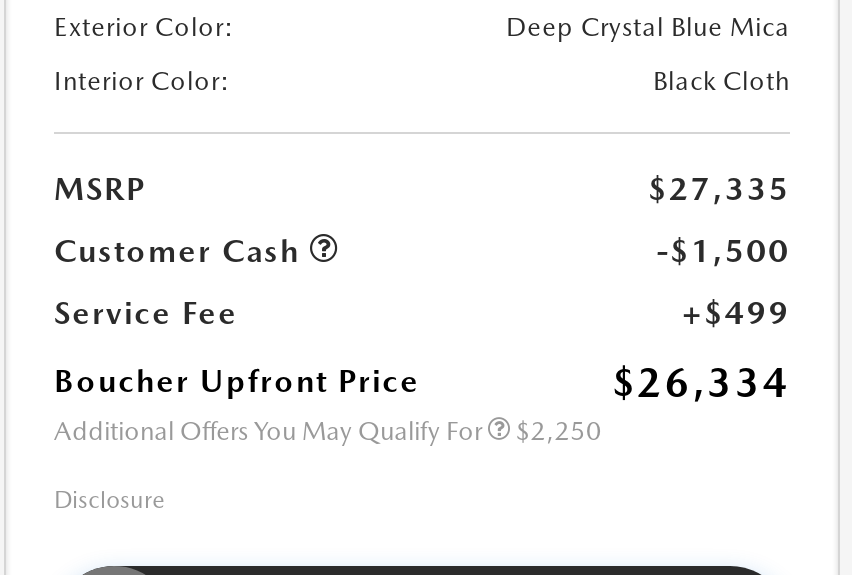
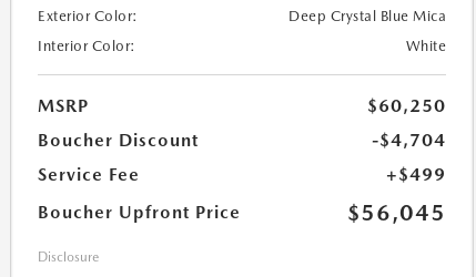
- Black Cloth
+ White

- $27,335
+ $60,250

- Customer Cash
- -$1,500
+ Boucher Discount
+ -$4,704

- $26,334
- Additional Offers You May Qualify For
- $2,250
+ $56,045
